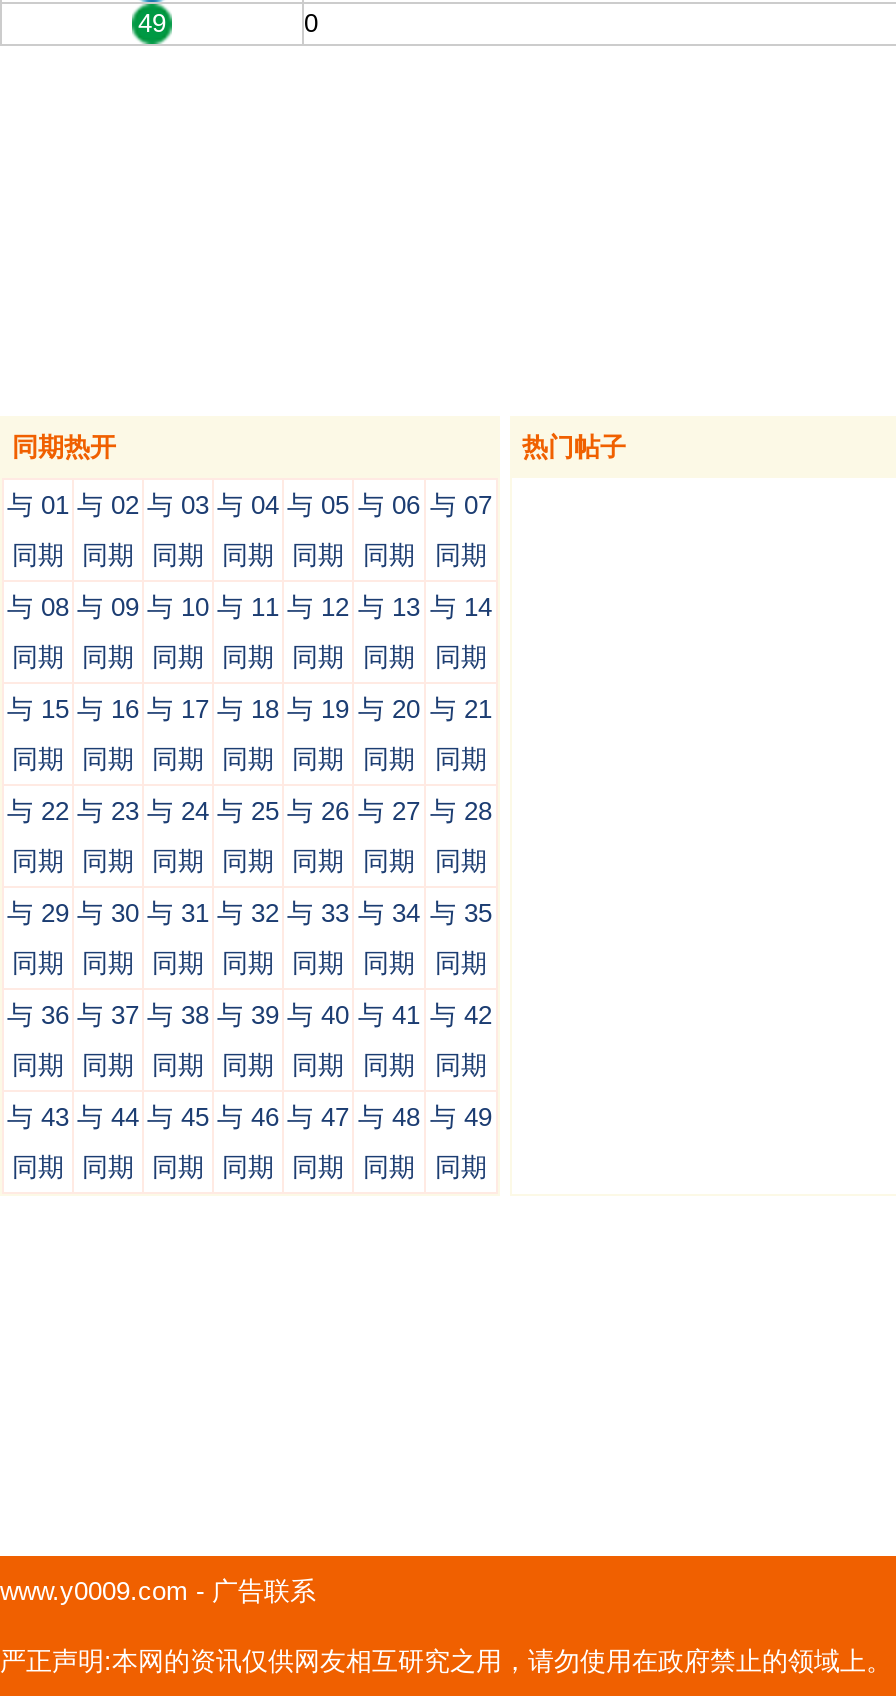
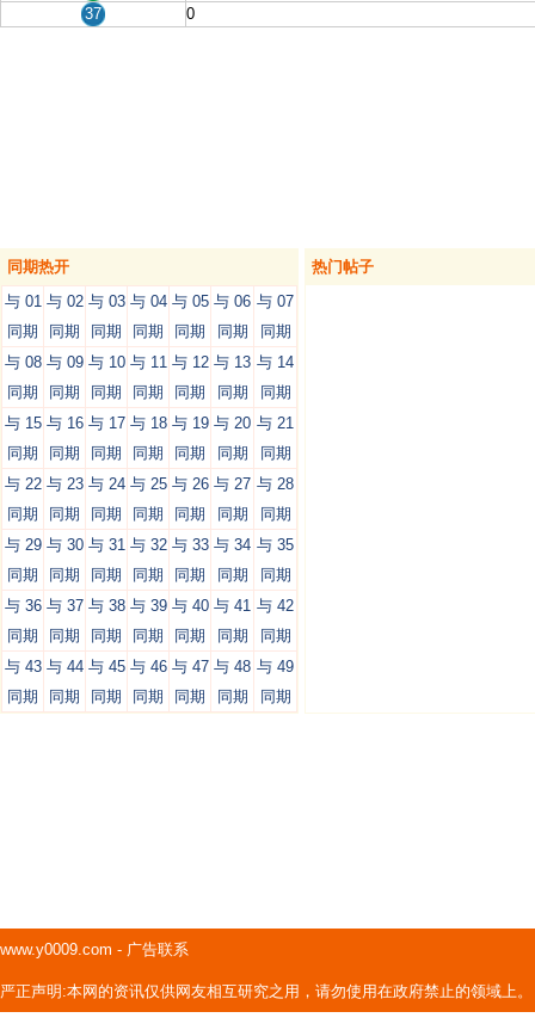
- 49
+ 37
